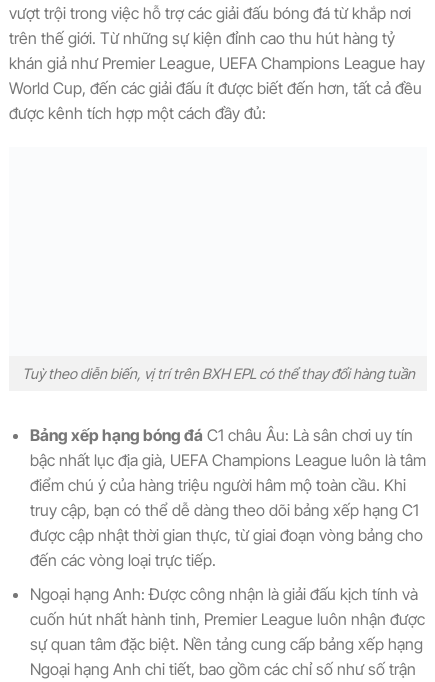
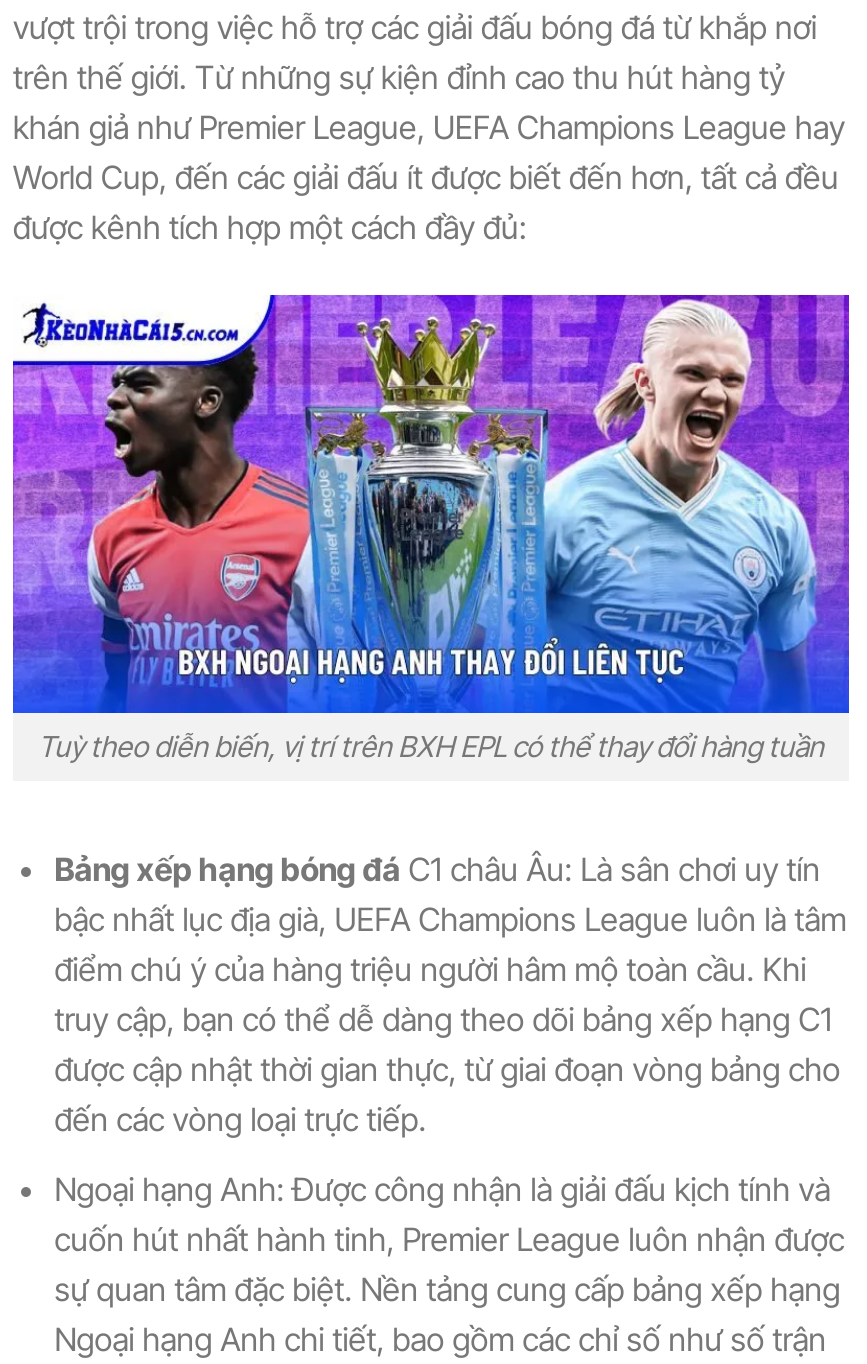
+ [image]
